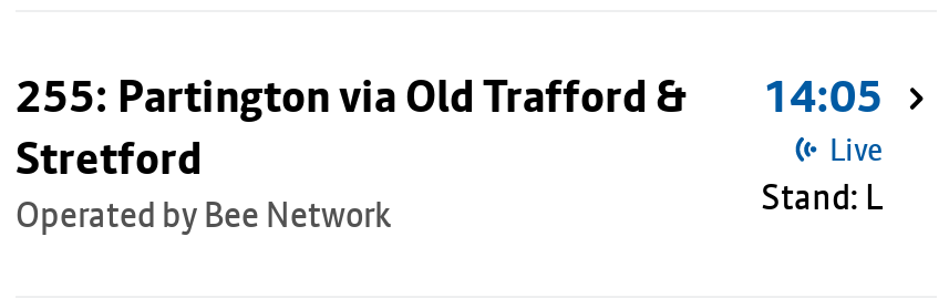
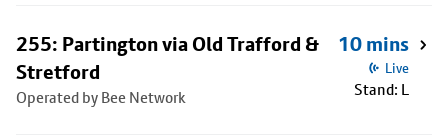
- 255: Partington via Old Trafford & 14:05
+ 255: Partington via Old Trafford & 10 mins
